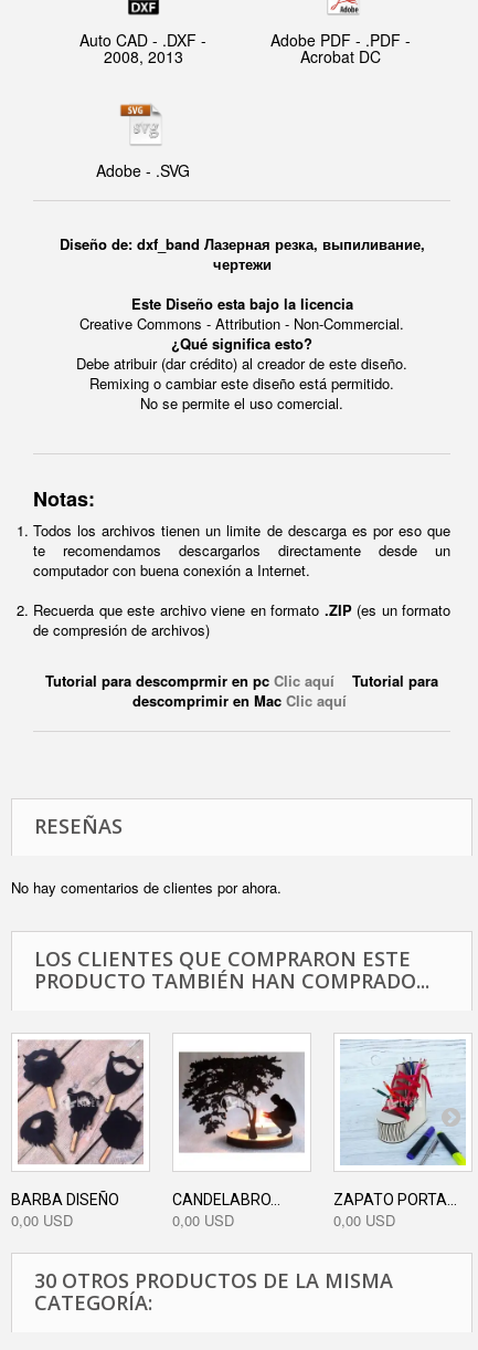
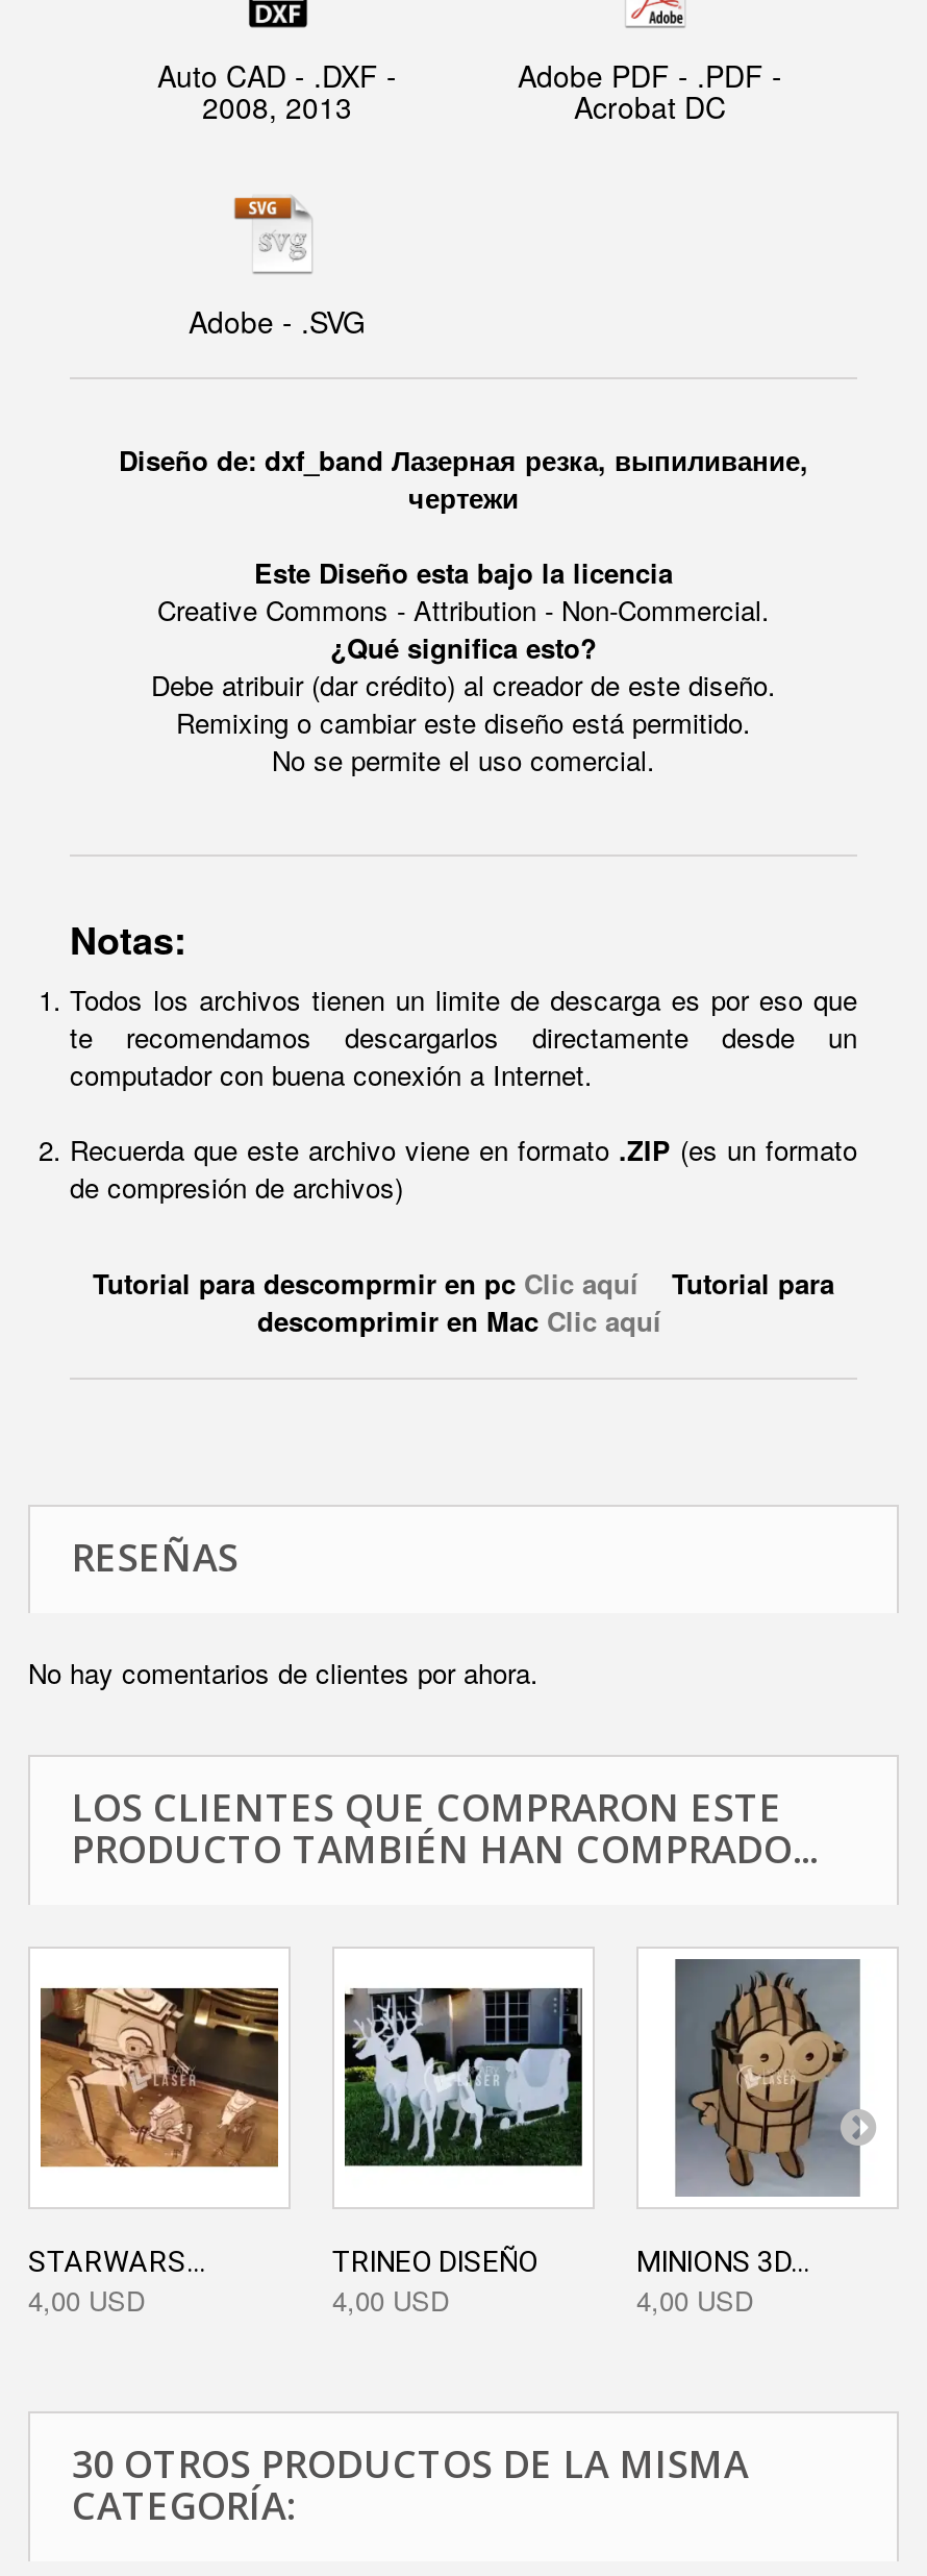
- [image]
- BARBA DISEÑO
- 0,00 USD
+ [image]
+ STARWARS...
+ 4,00 USD

- [image]
- ZAPATO PORTA...
- 0,00 USD
+ [image]
+ MINIONS 3D...
+ 4,00 USD

- [image]
- CANDELABRO...
- 0,00 USD
+ [image]
+ TRINEO DISEÑO
+ 4,00 USD
